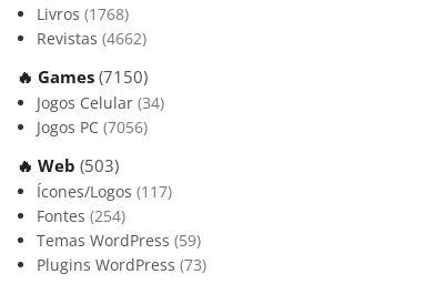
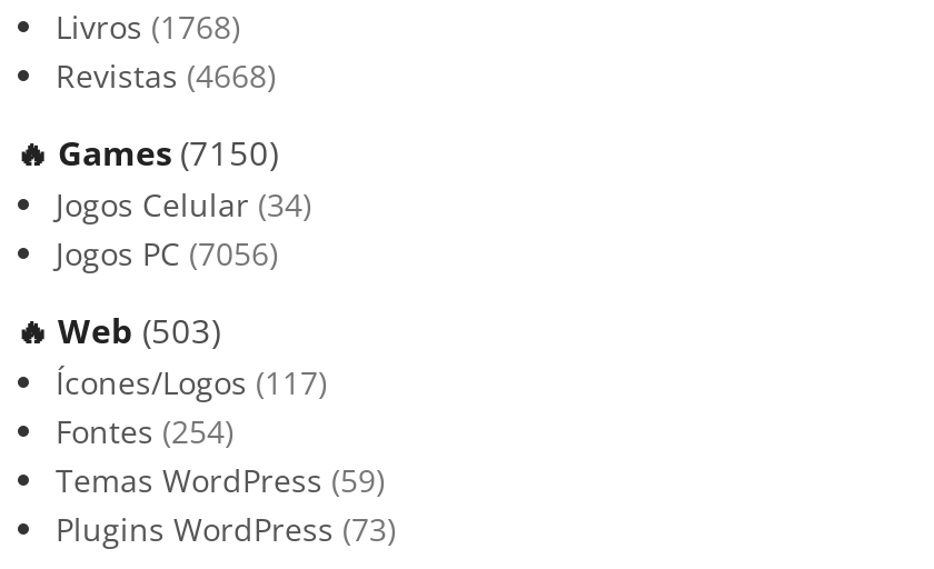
- Revistas (4662)
+ Revistas (4668)
